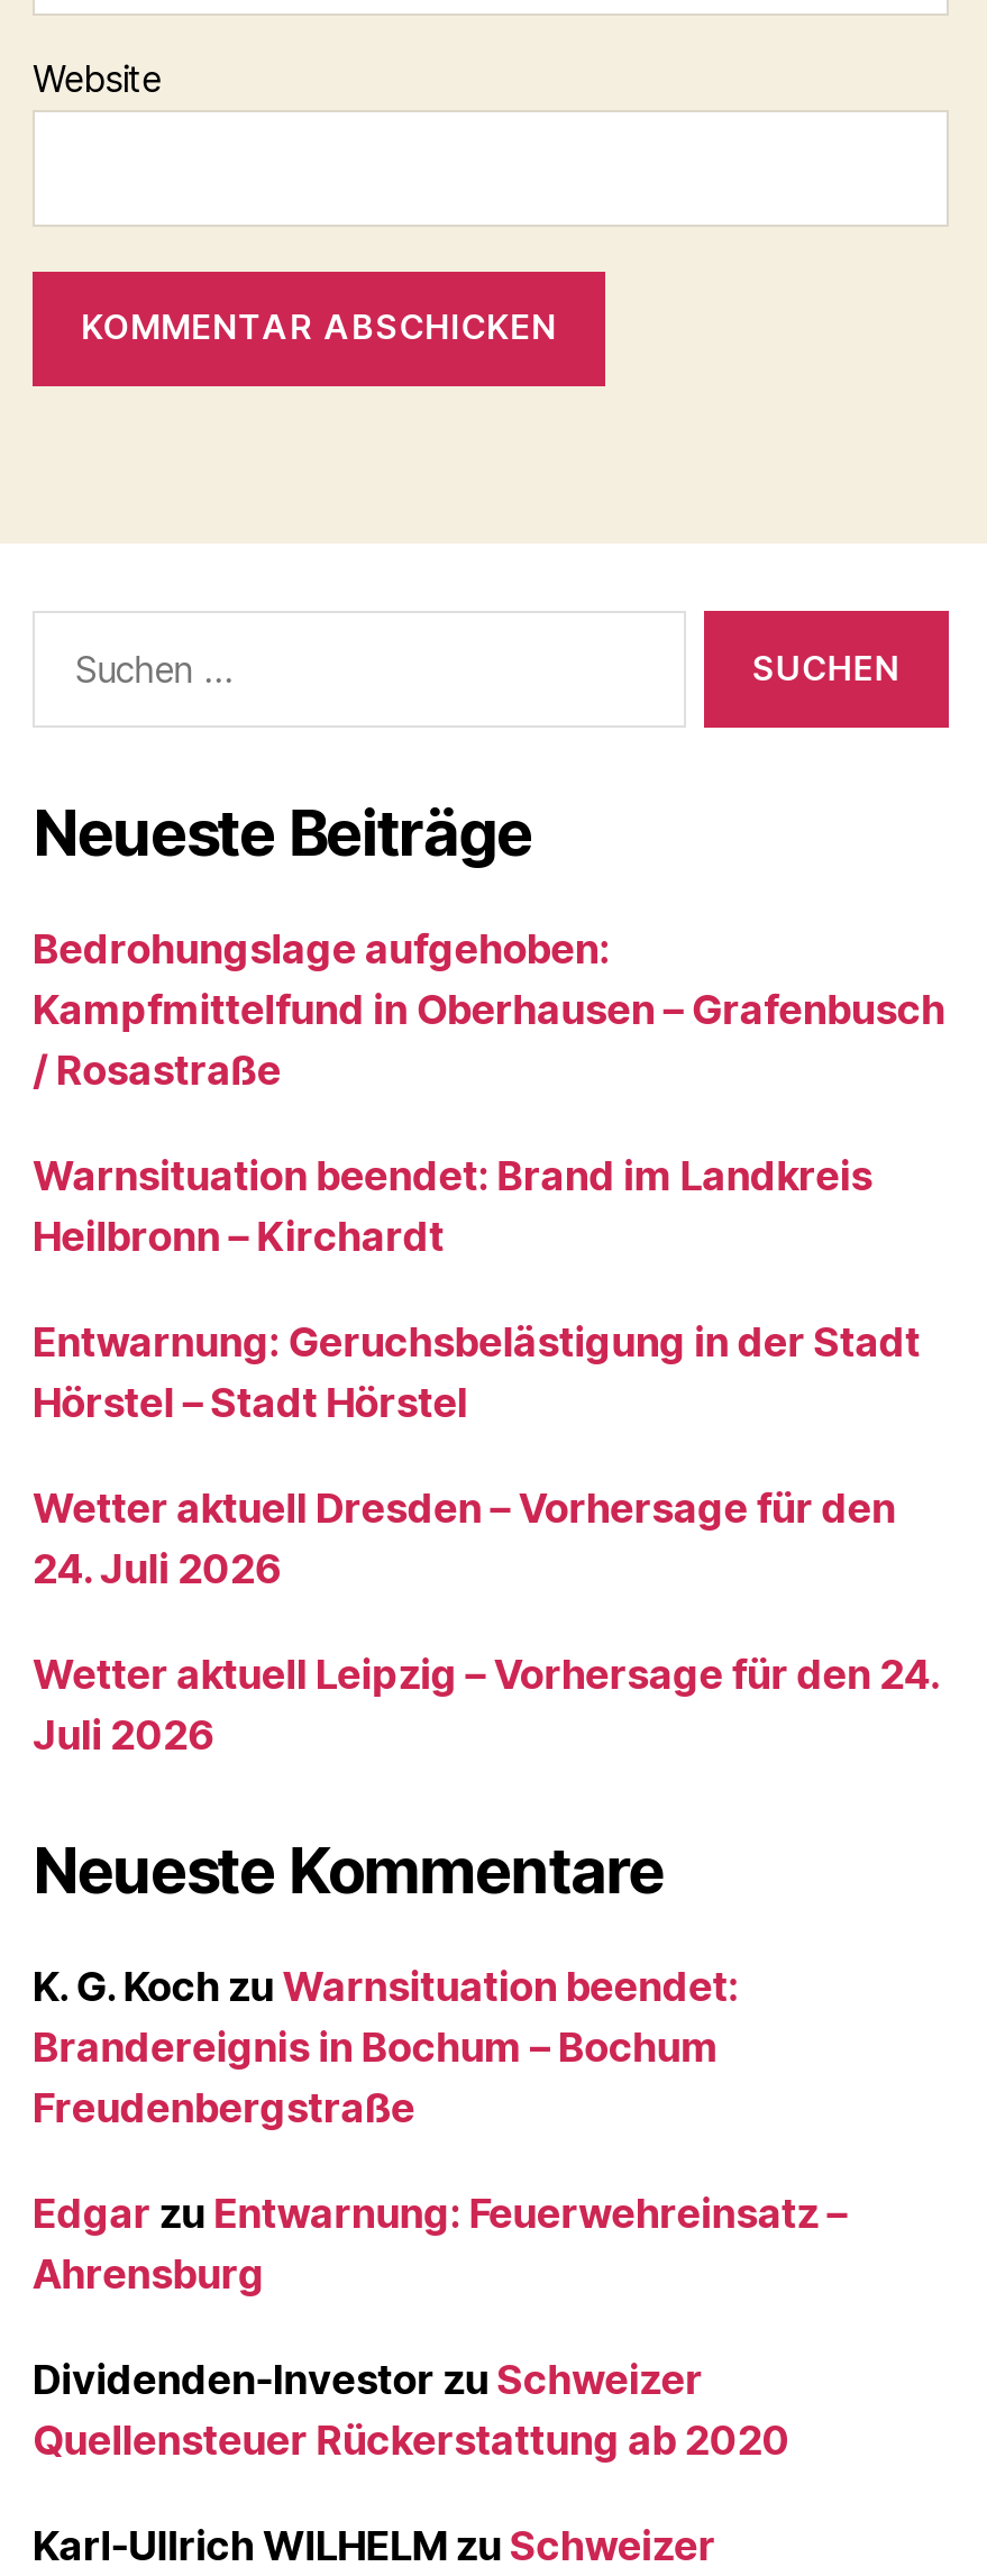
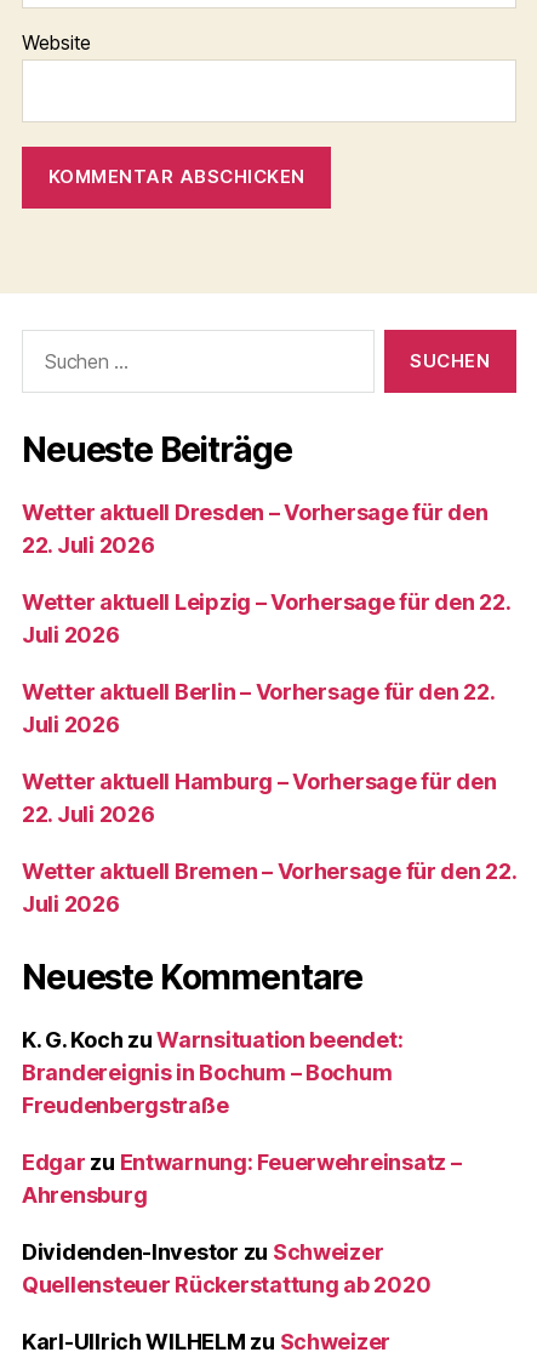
- Bedrohungslage aufgehoben:
- Kampfmittelfund in Oberhausen – Grafenbusch
- / Rosastraße
- Warnsituation beendet: Brand im Landkreis
- Heilbronn – Kirchardt
- Entwarnung: Geruchsbelästigung in der Stadt
- Hörstel – Stadt Hörstel

moved up: Wetter aktuell Dresden – Vorhersage für den

- 24. Juli 2026
- Wetter aktuell Leipzig – Vorhersage für den 24.
+ 22. Juli 2026
+ Wetter aktuell Leipzig – Vorhersage für den 22.
+ Juli 2026
+ Wetter aktuell Berlin – Vorhersage für den 22.
+ Juli 2026
+ Wetter aktuell Hamburg – Vorhersage für den
+ 22. Juli 2026
+ Wetter aktuell Bremen – Vorhersage für den 22.
